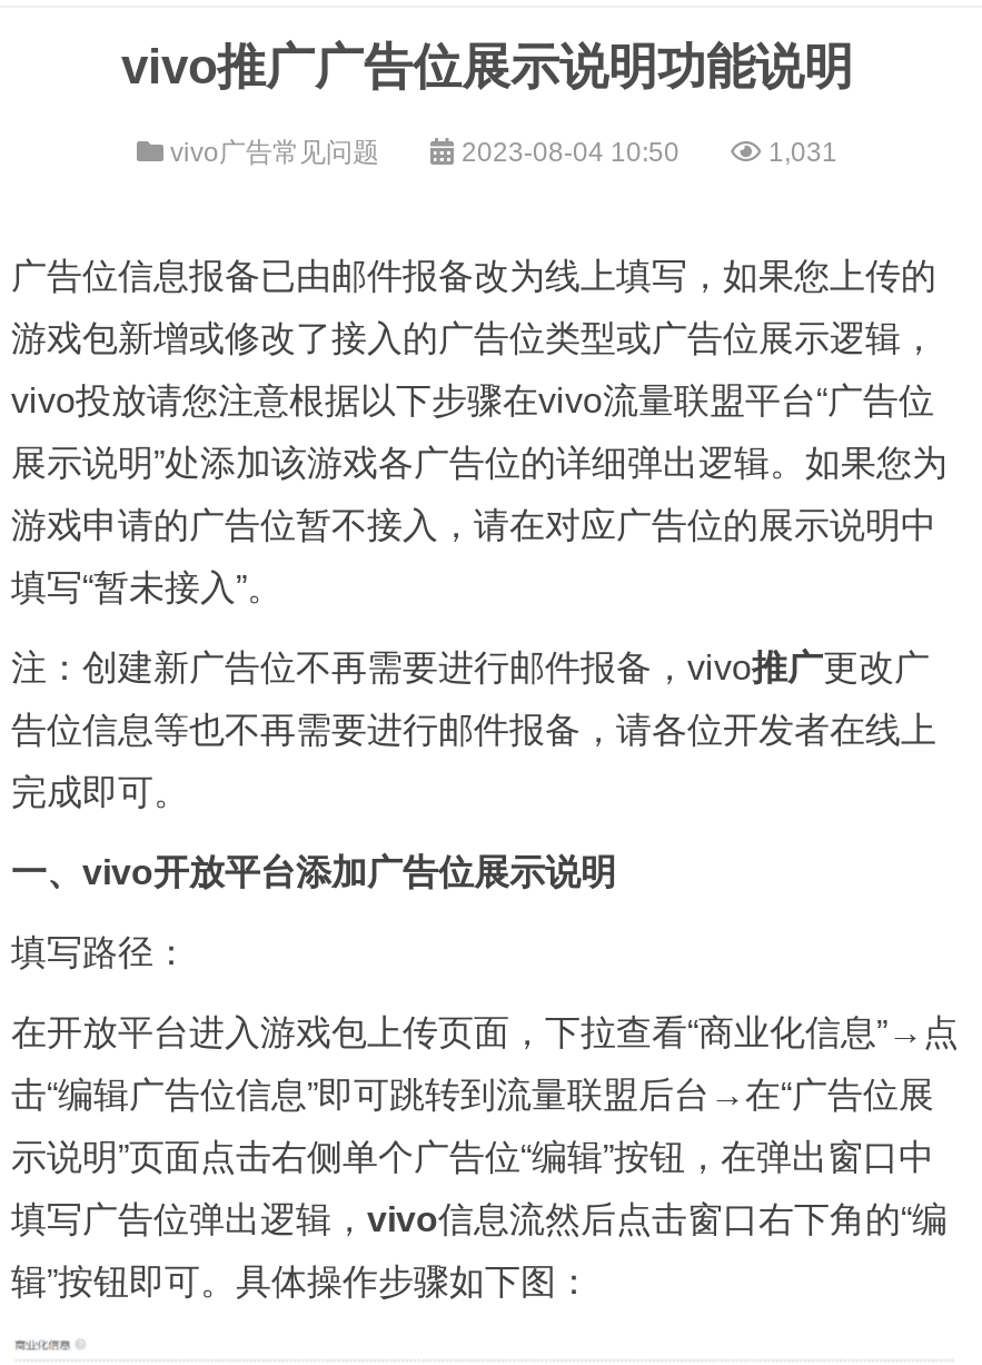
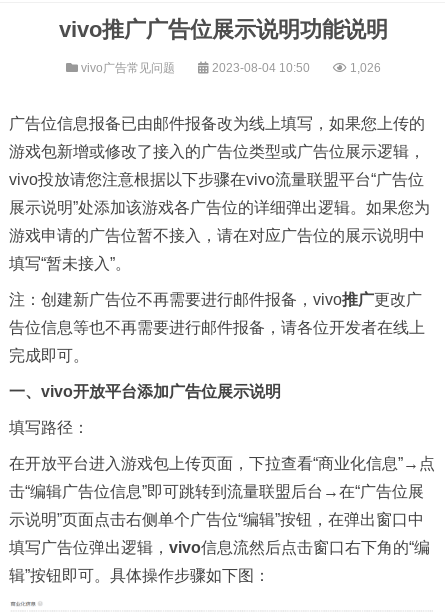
- 1,031
+ 1,026
